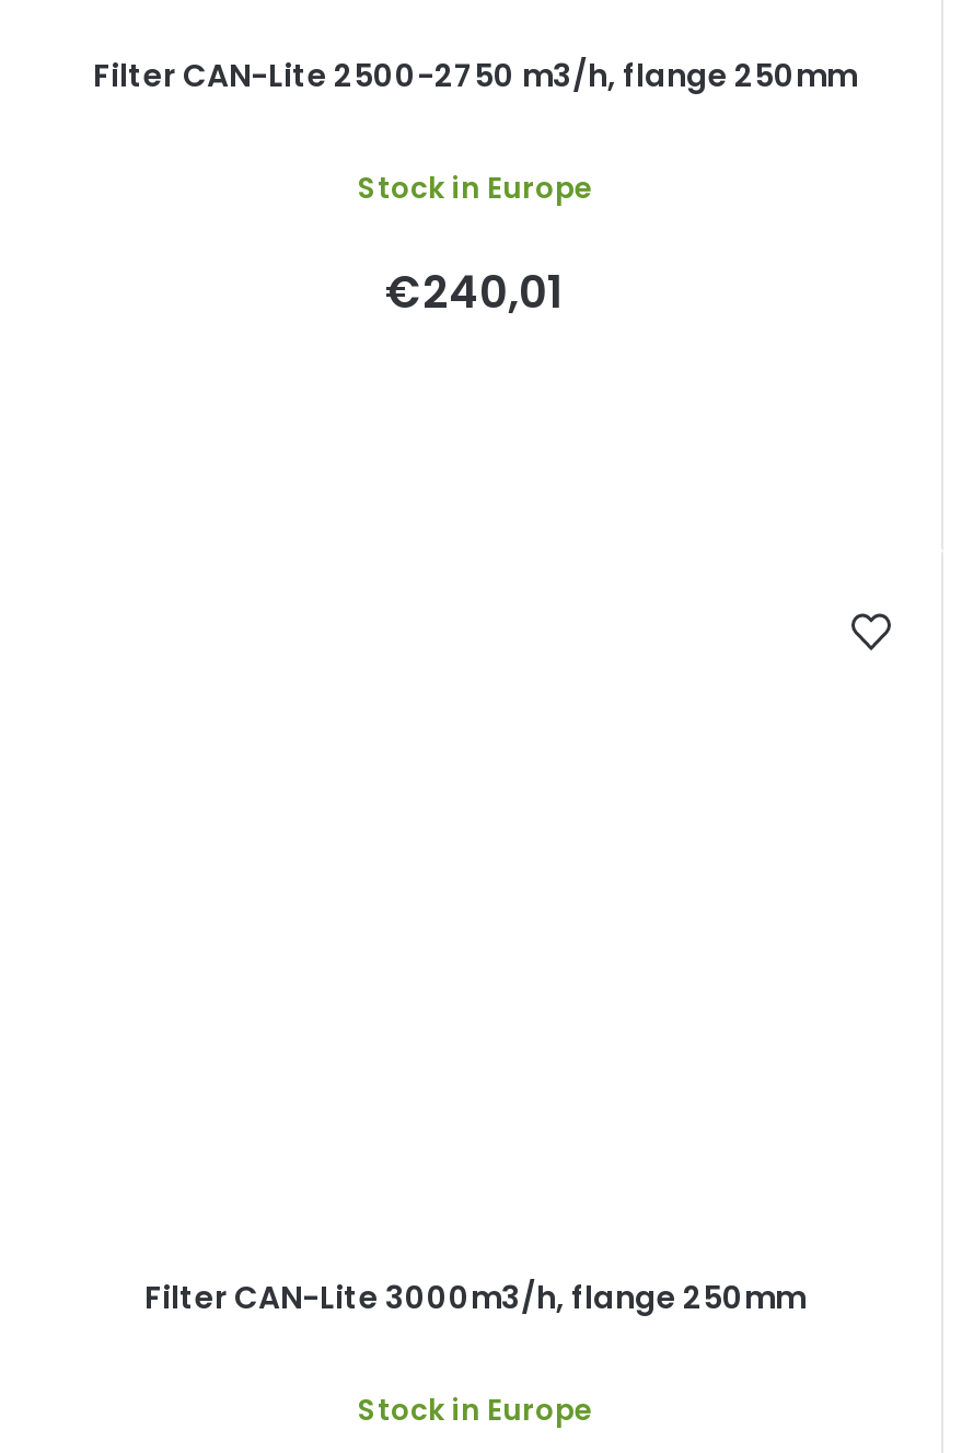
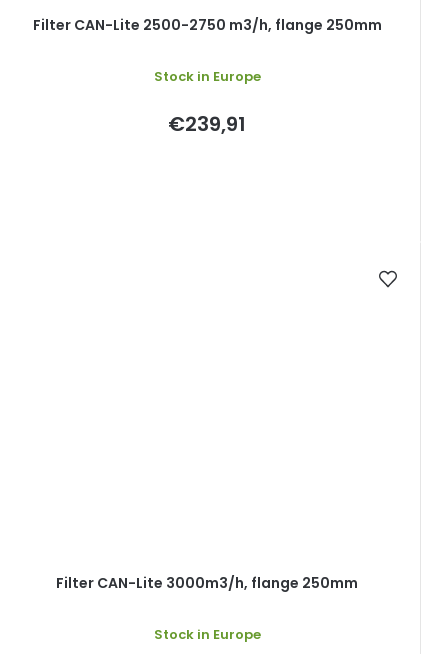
- €240,01
+ €239,91
